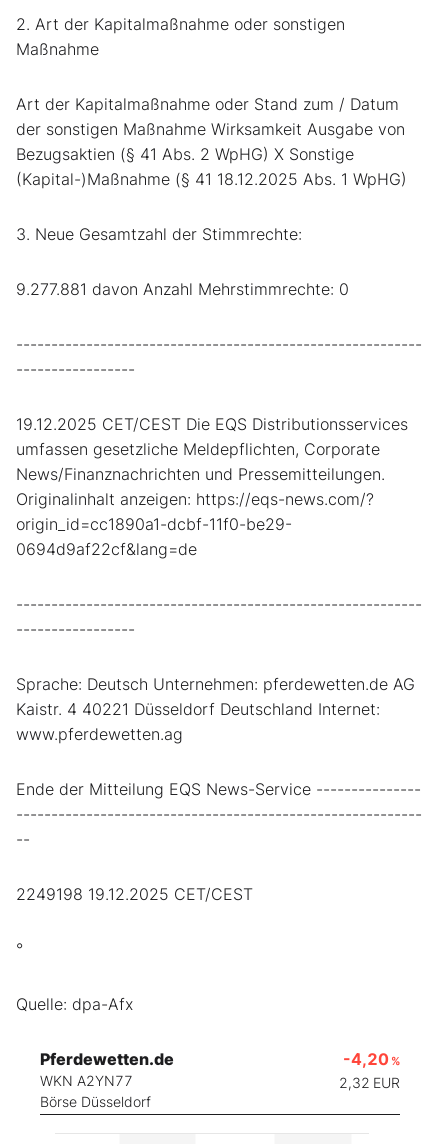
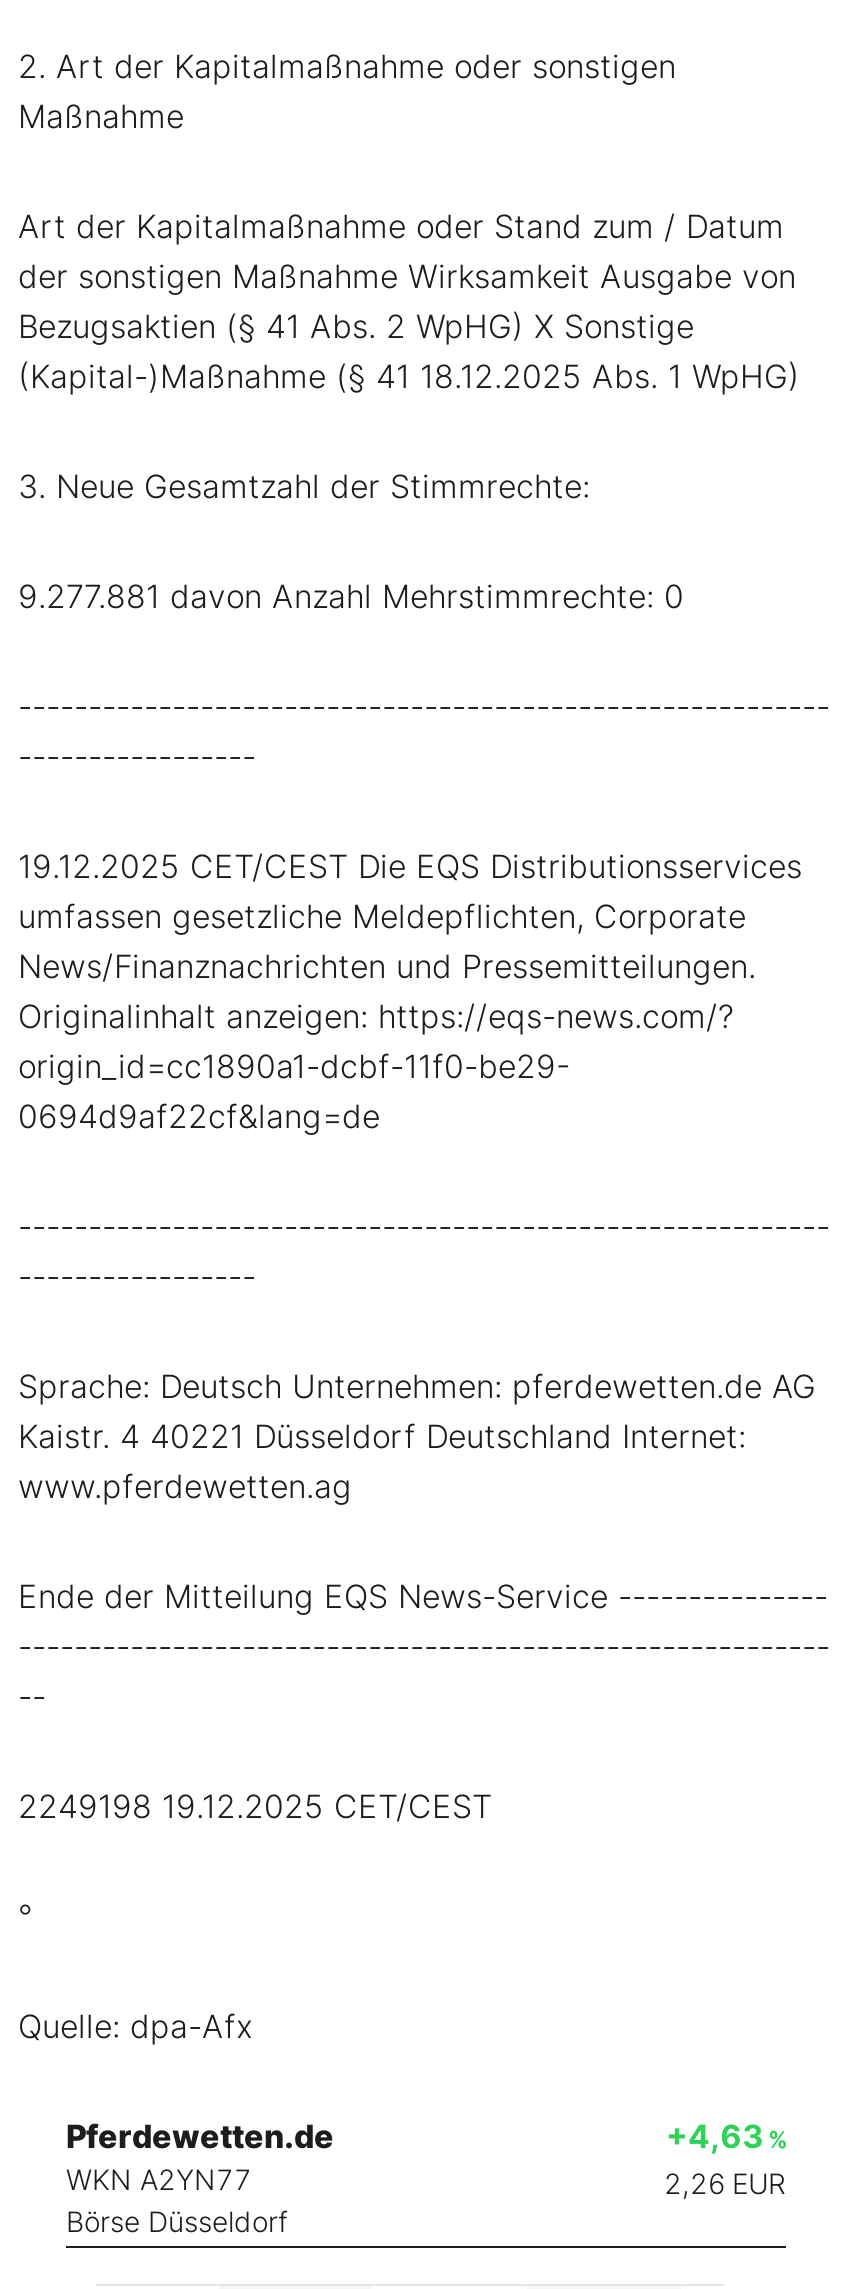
- -4,20 %
+ +4,63 %

- 2,32 EUR
+ 2,26 EUR
